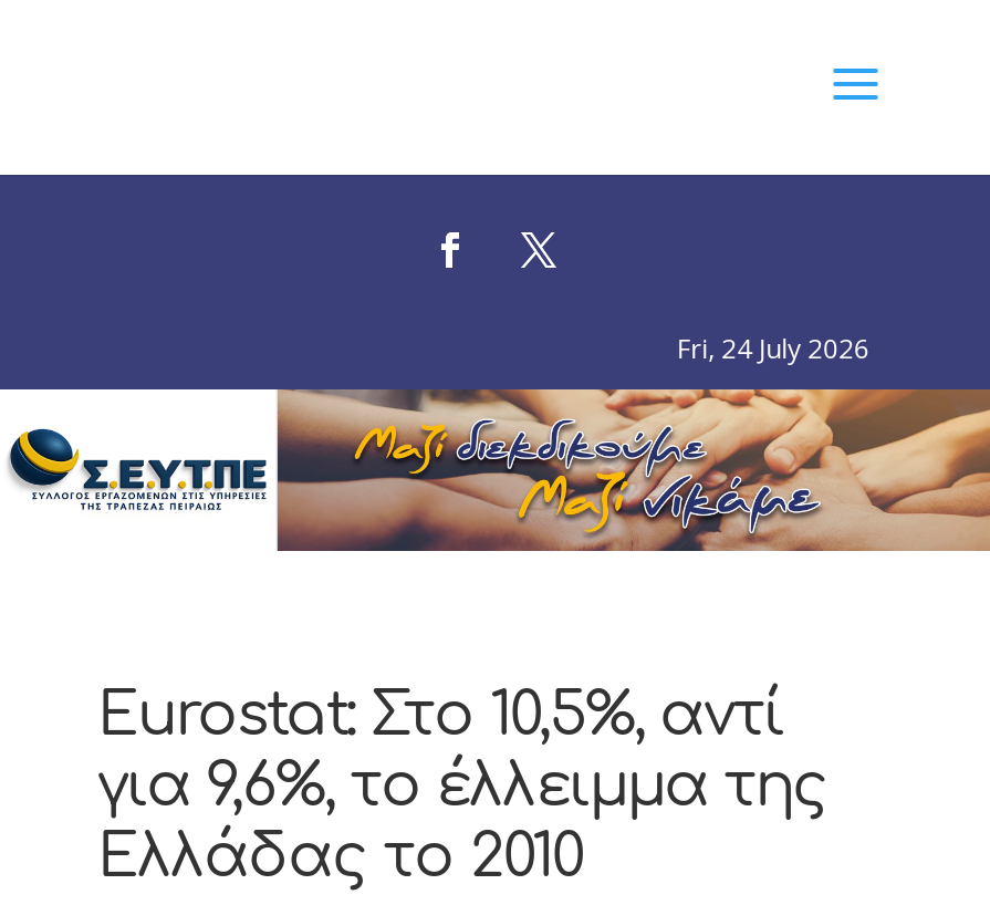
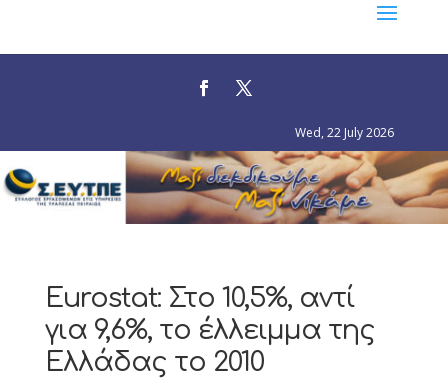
- Fri, 24 July 2026
+ Wed, 22 July 2026
